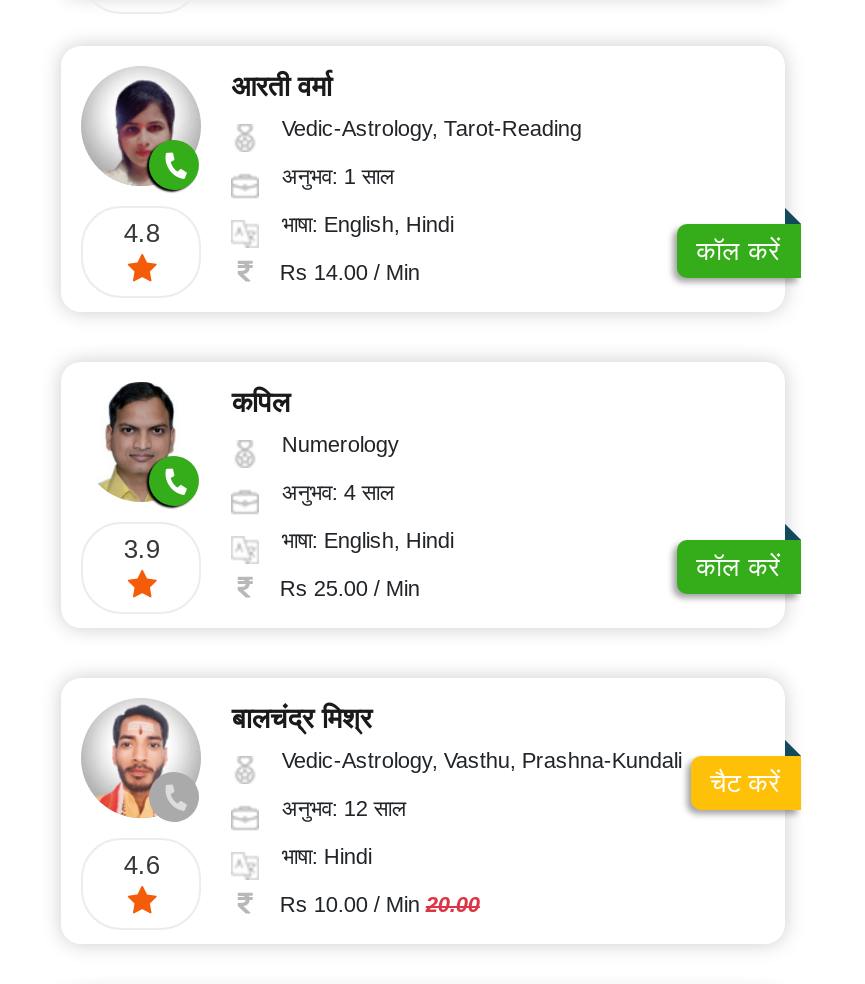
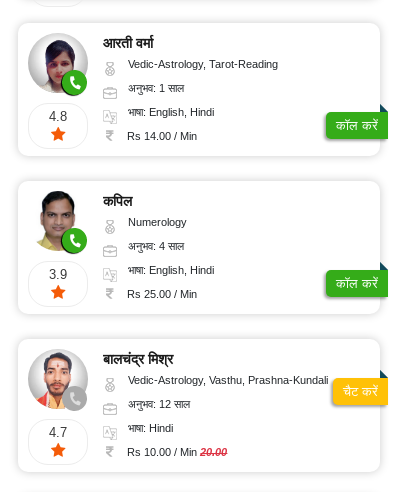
- 4.6
+ 4.7
